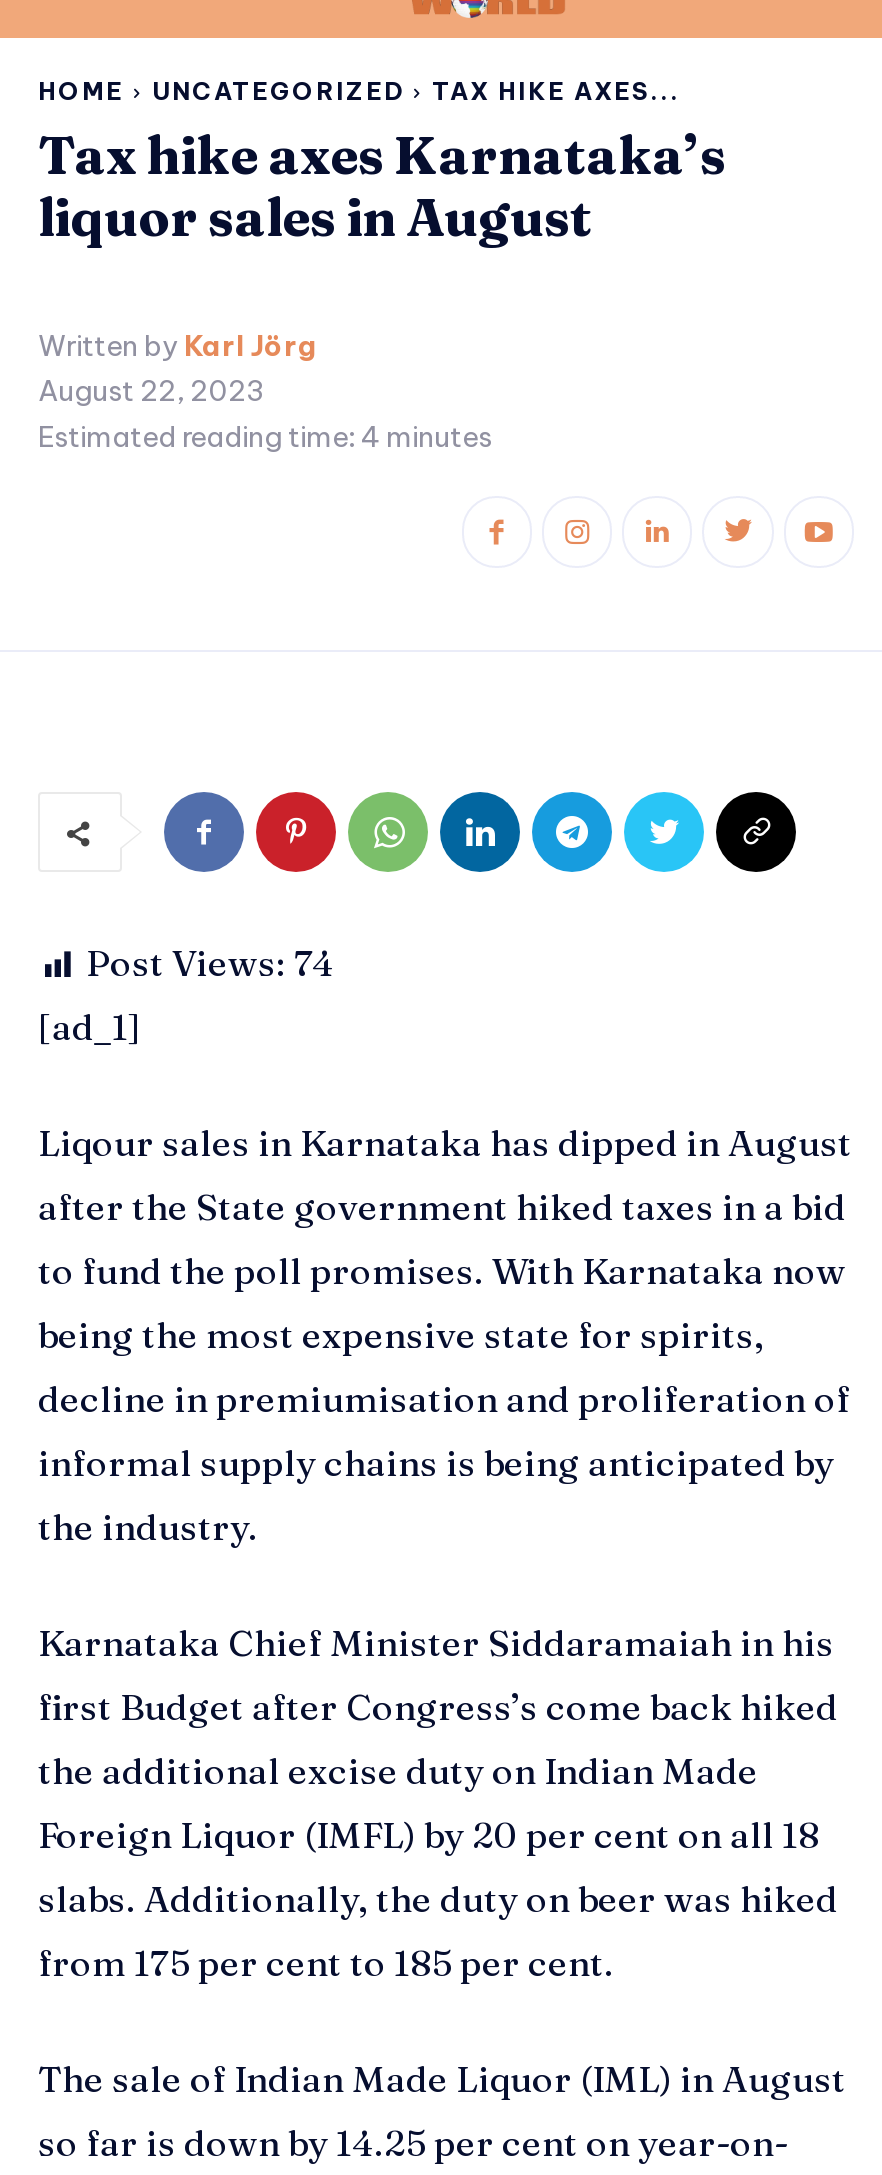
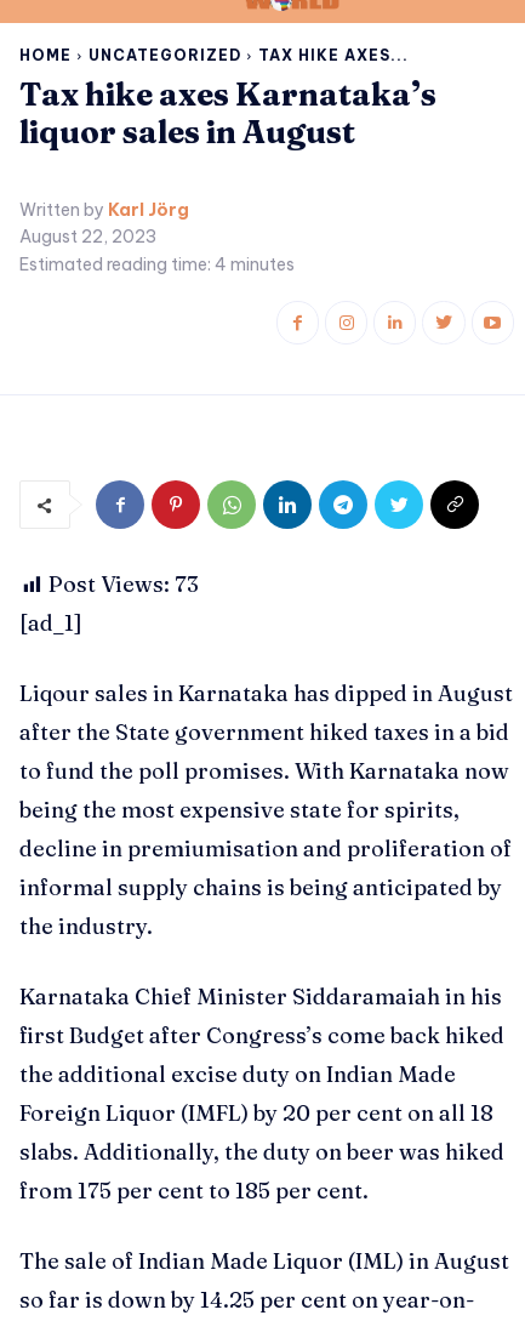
- Post Views: 74
+ Post Views: 73
